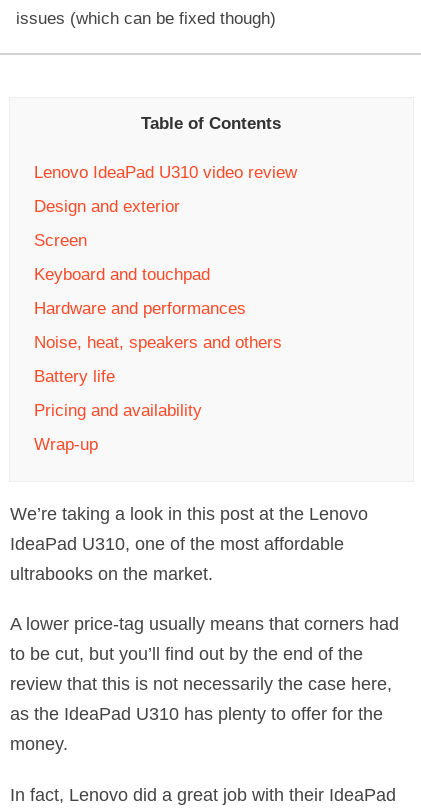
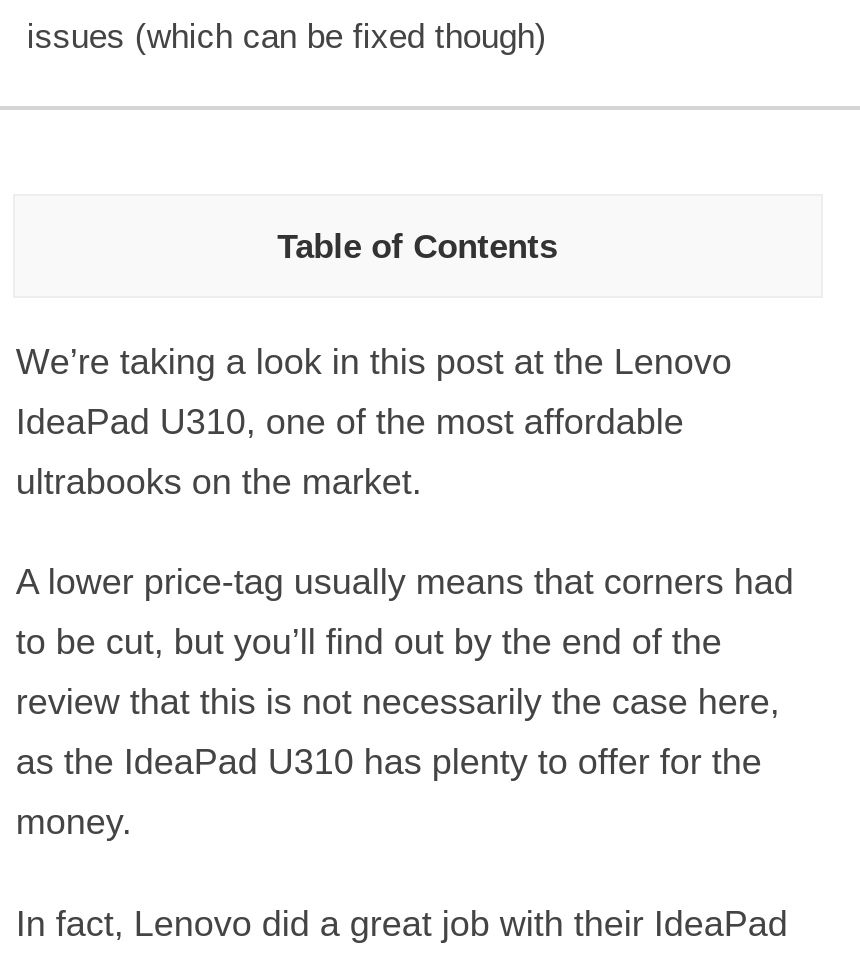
- Lenovo IdeaPad U310 video review
- Design and exterior
- Screen
- Keyboard and touchpad
- Hardware and performances
- Noise, heat, speakers and others
- Battery life
- Pricing and availability
- Wrap-up
